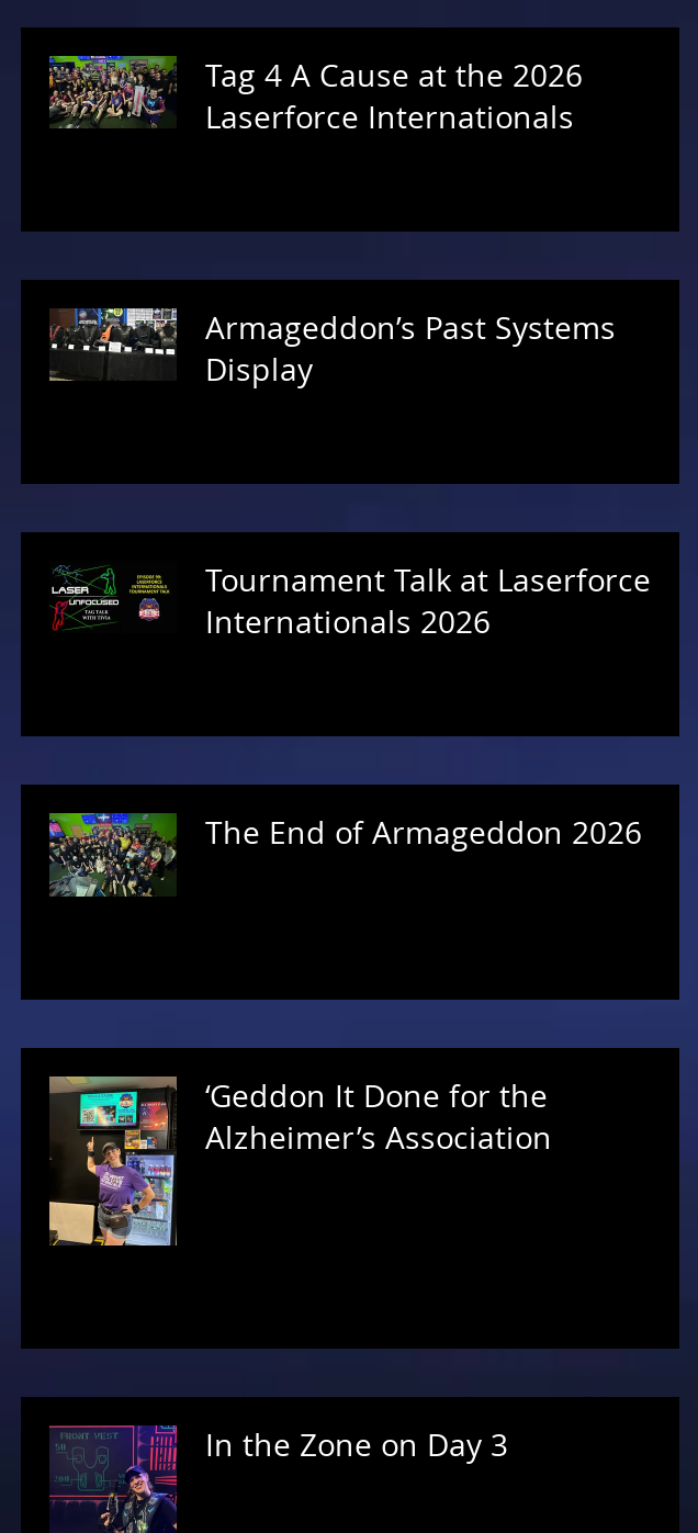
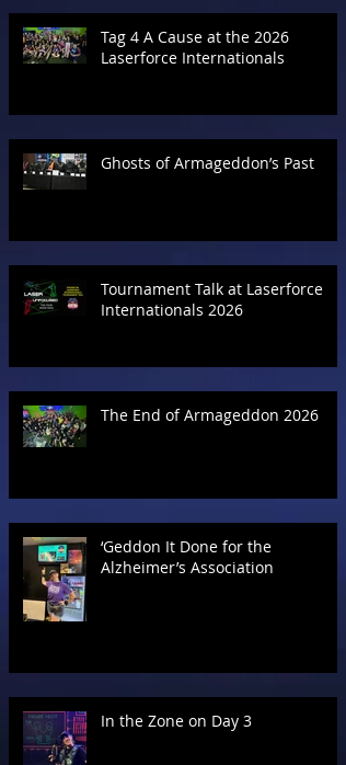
- Armageddon’s Past Systems
- Display
+ Ghosts of Armageddon’s Past
